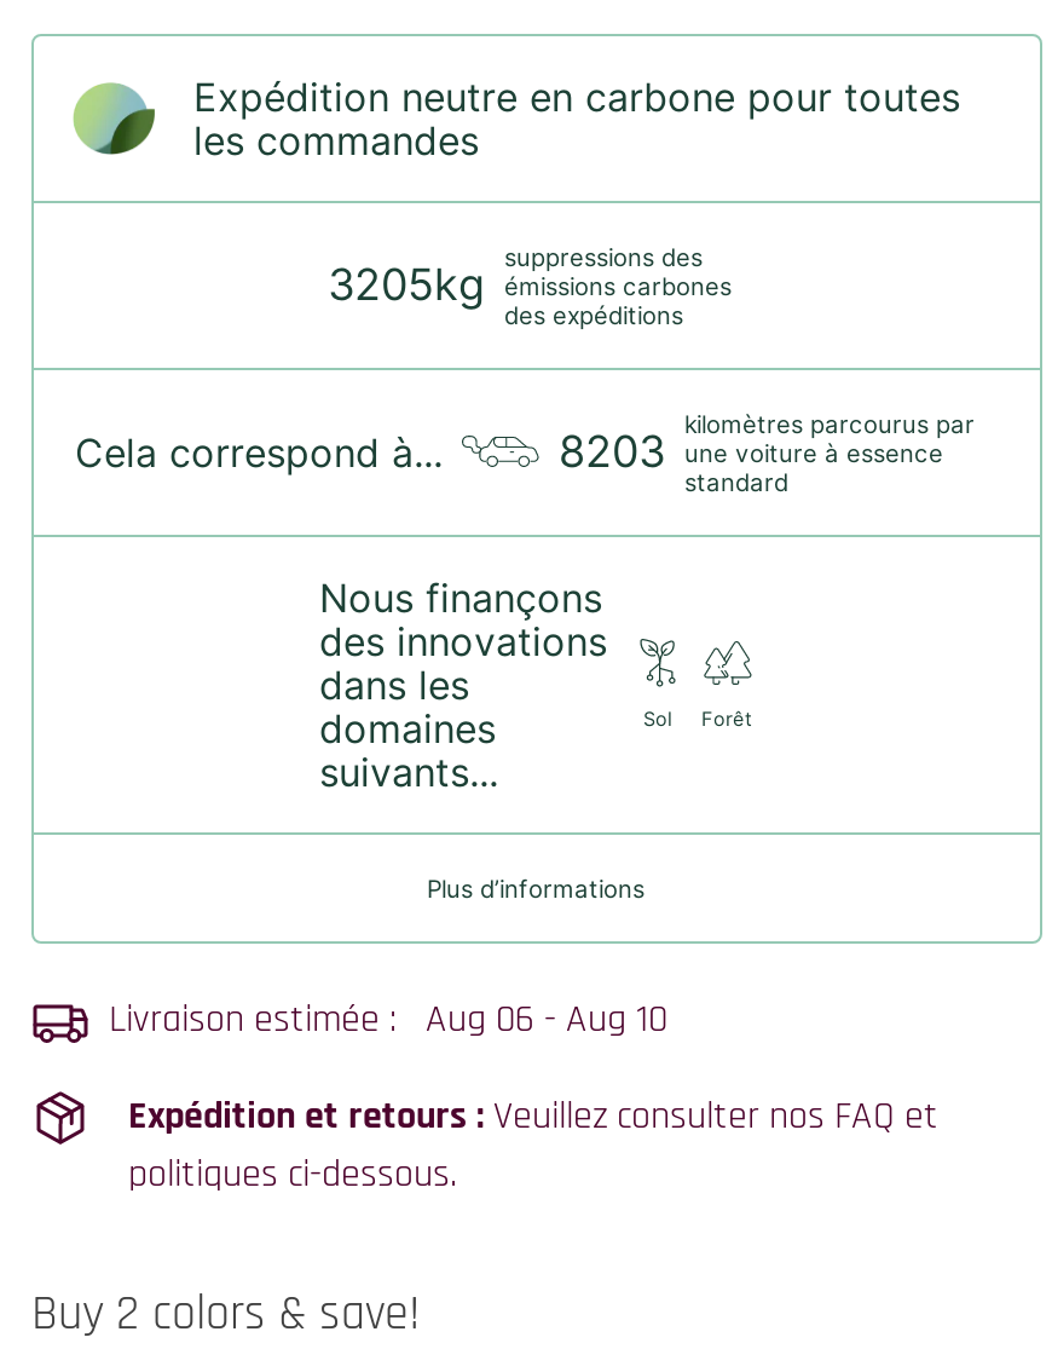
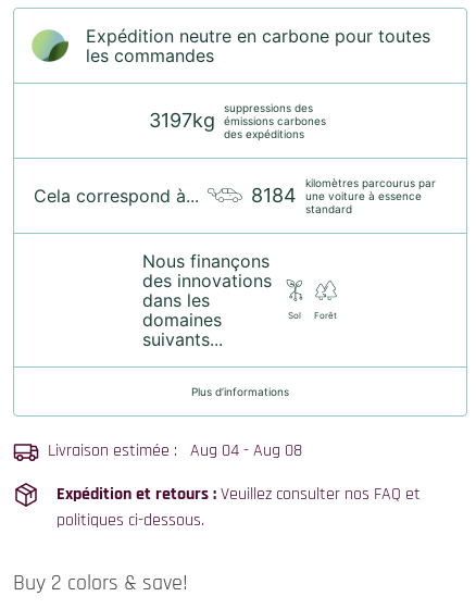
- 3205kg émissions carbones
+ 3197kg émissions carbones

- 8203 une voiture à essence
+ 8184 une voiture à essence

- Livraison estimée : Aug 06 - Aug 10
+ Livraison estimée : Aug 04 - Aug 08
